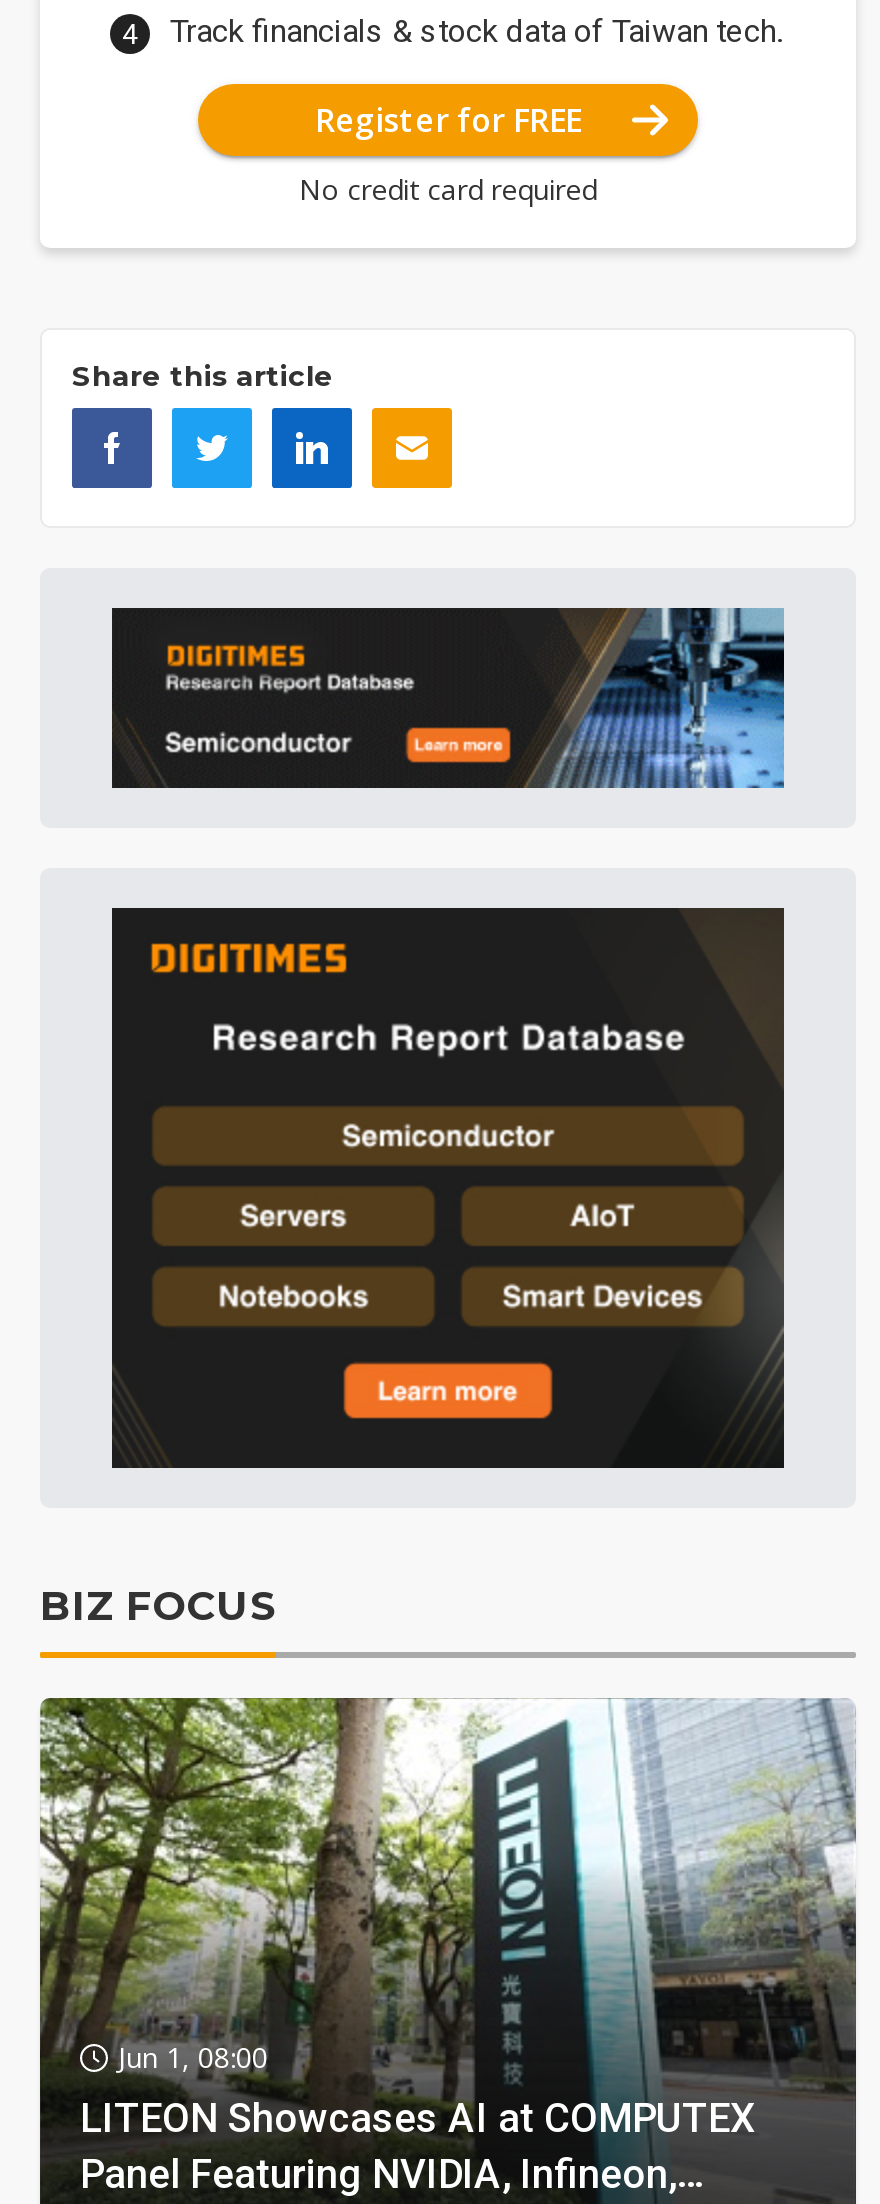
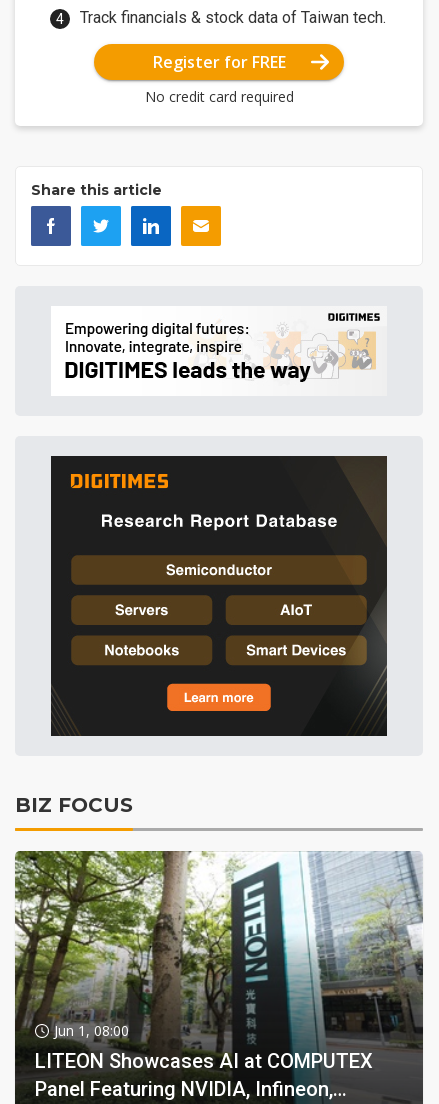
- [image]
+ [image]
